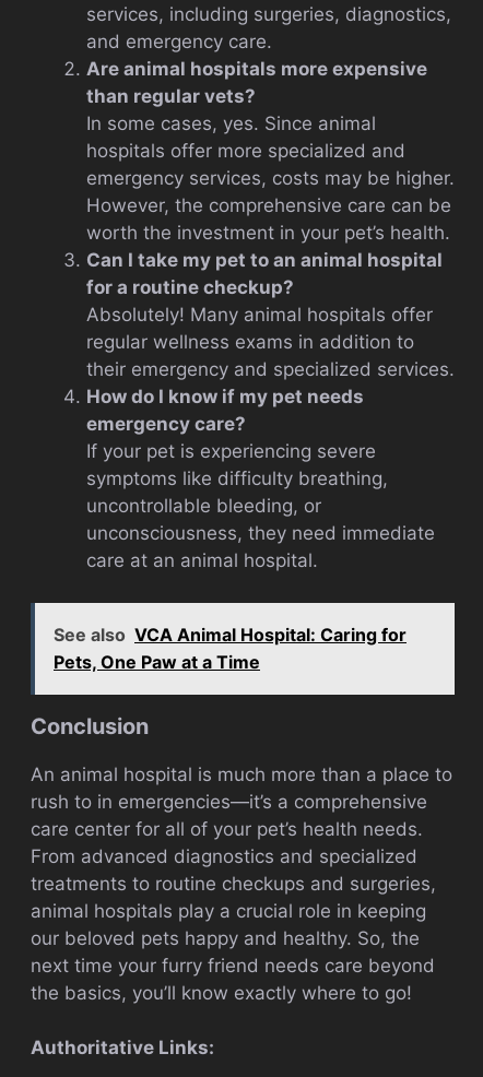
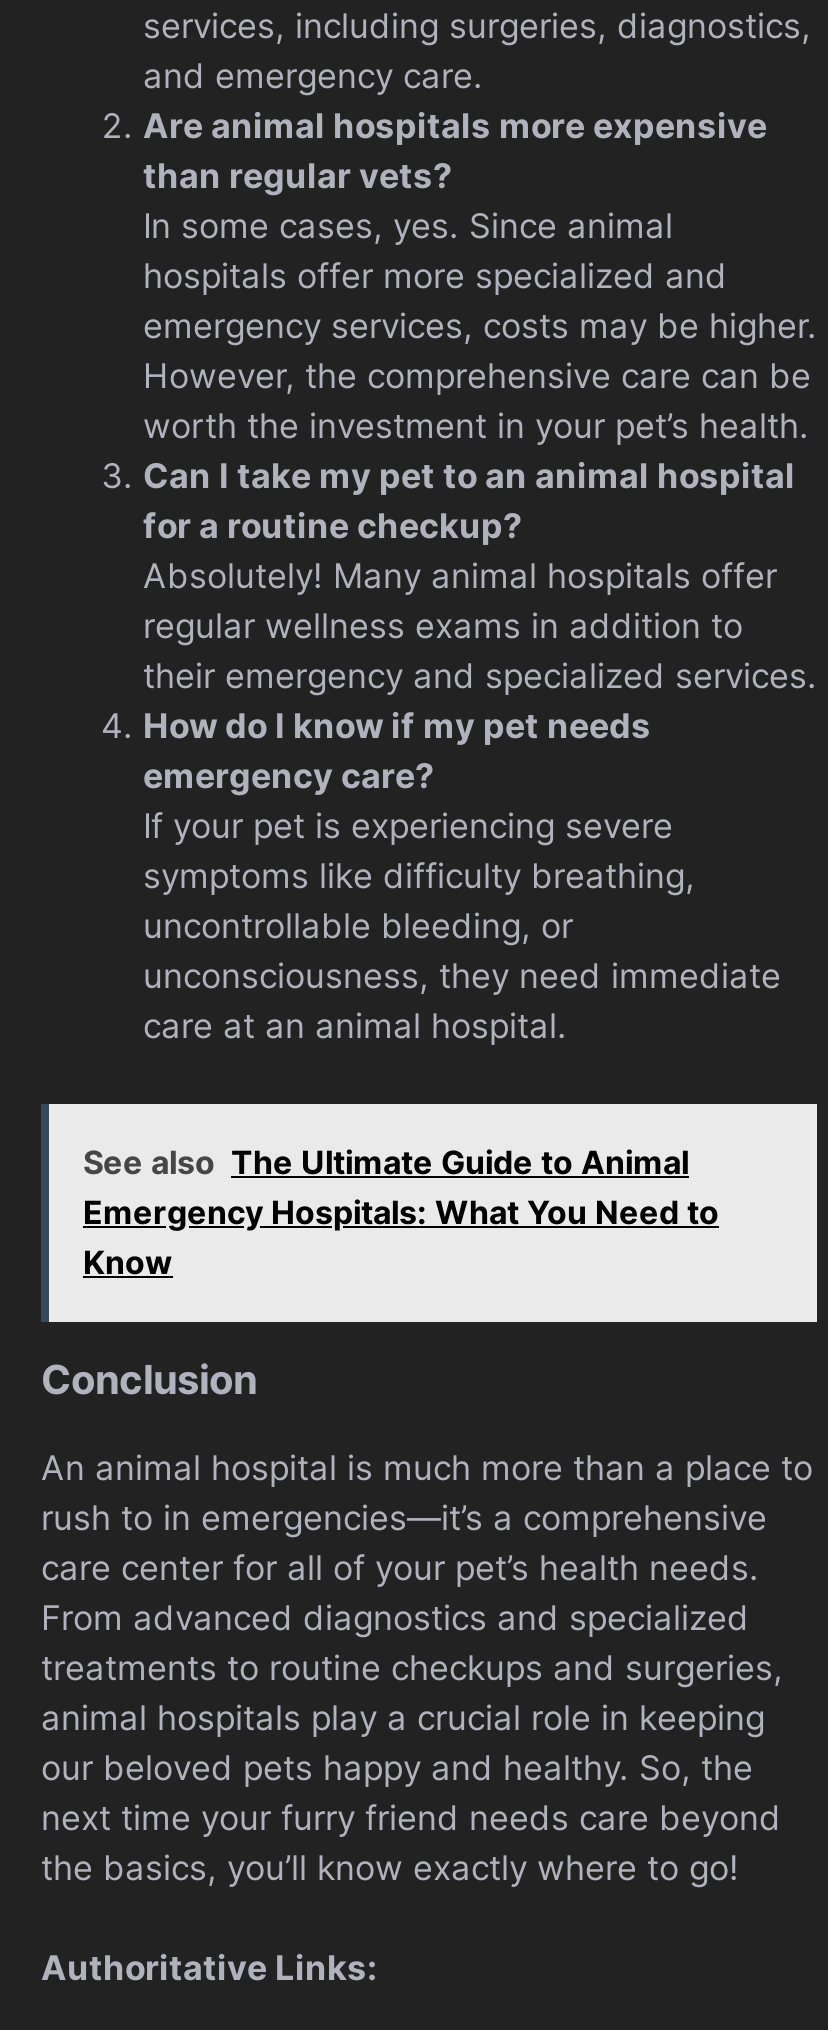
- See also VCA Animal Hospital: Caring for
- Pets, One Paw at a Time
+ See also The Ultimate Guide to Animal
+ Emergency Hospitals: What You Need to
+ Know
